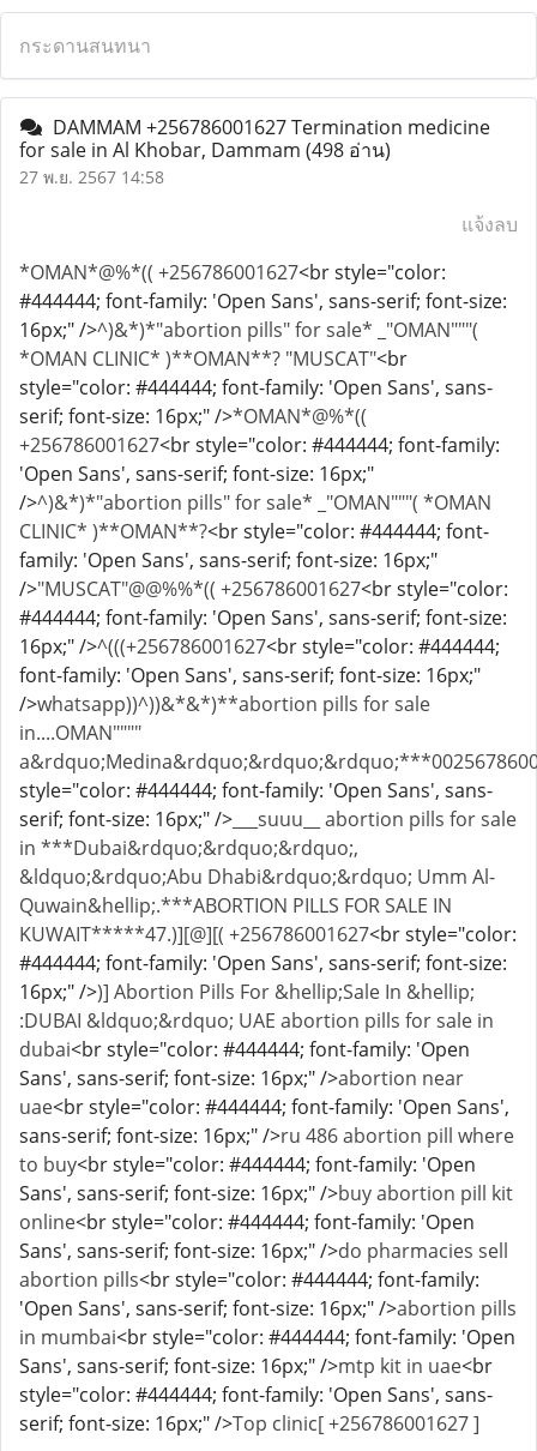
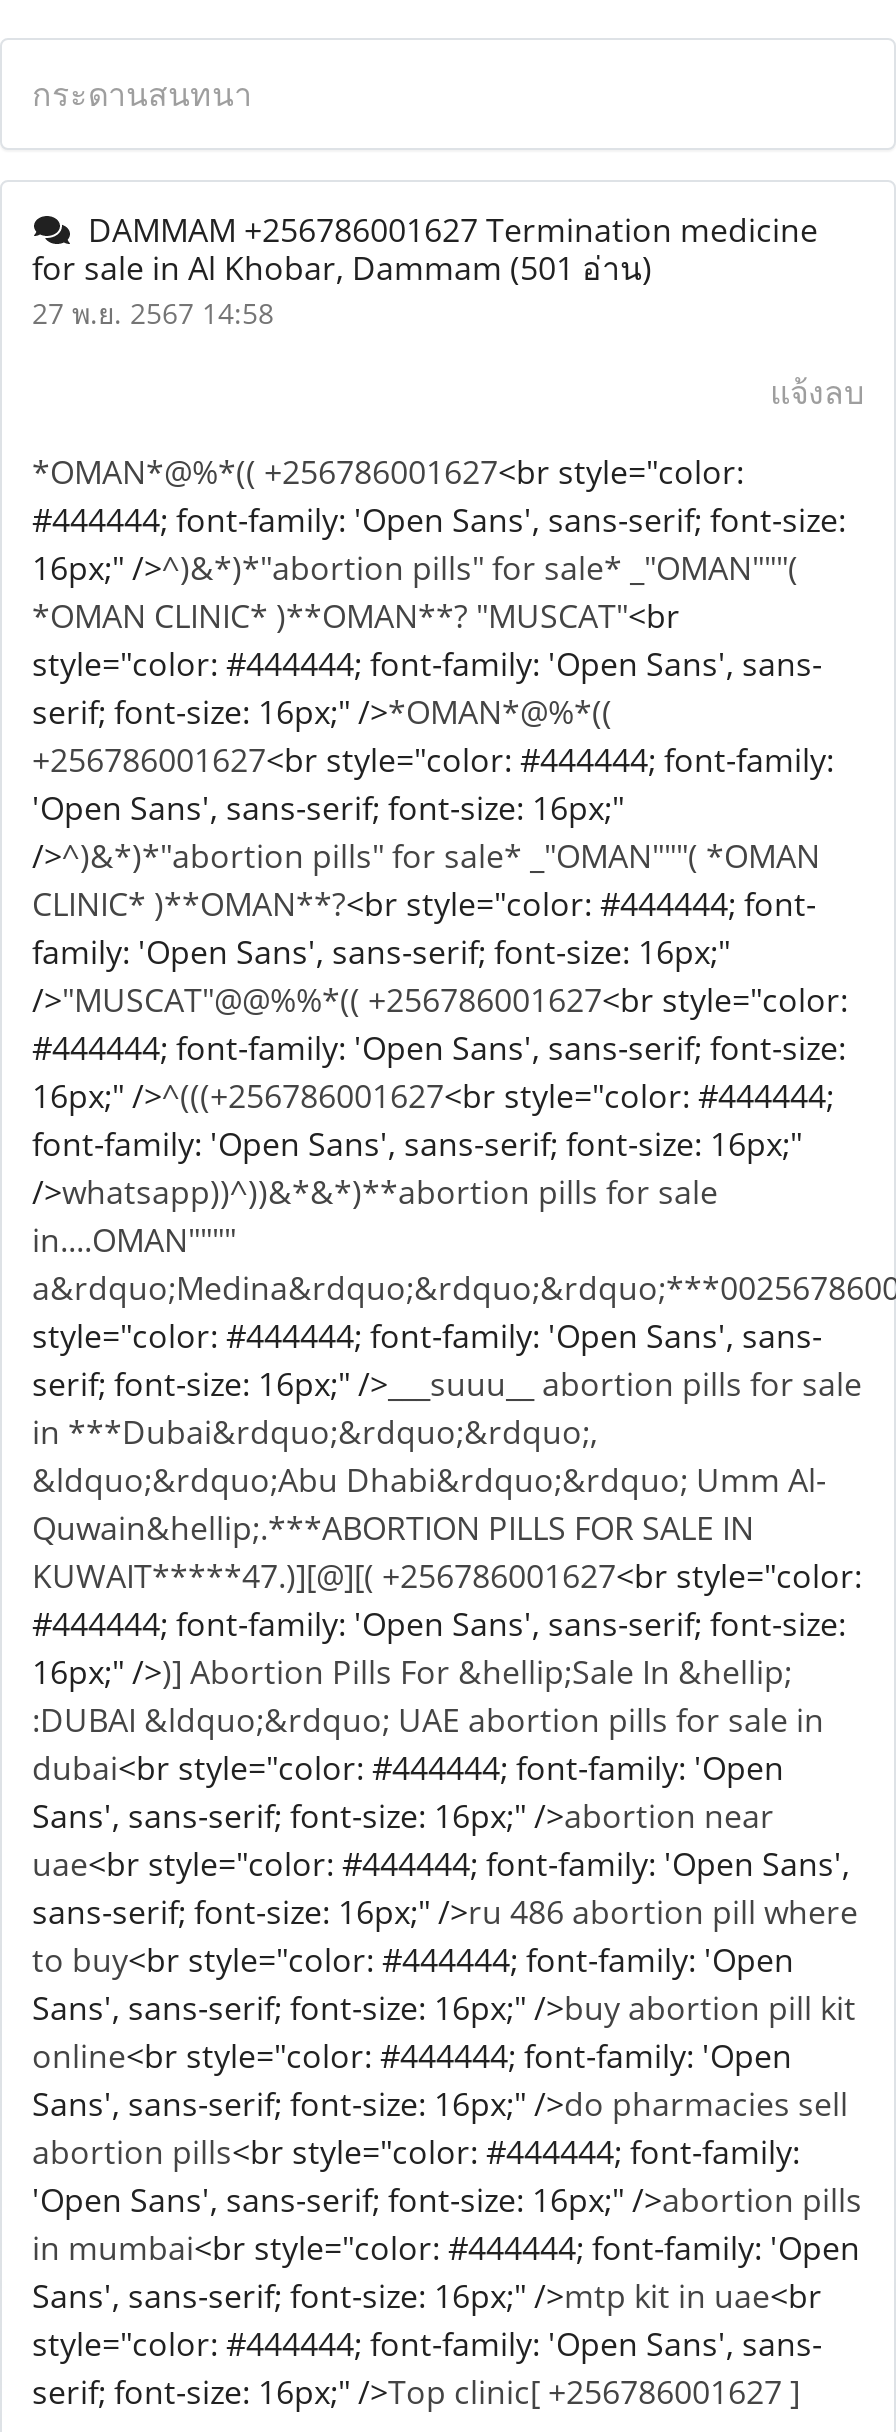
- for sale in Al Khobar, Dammam (498 อ่าน)
+ for sale in Al Khobar, Dammam (501 อ่าน)
